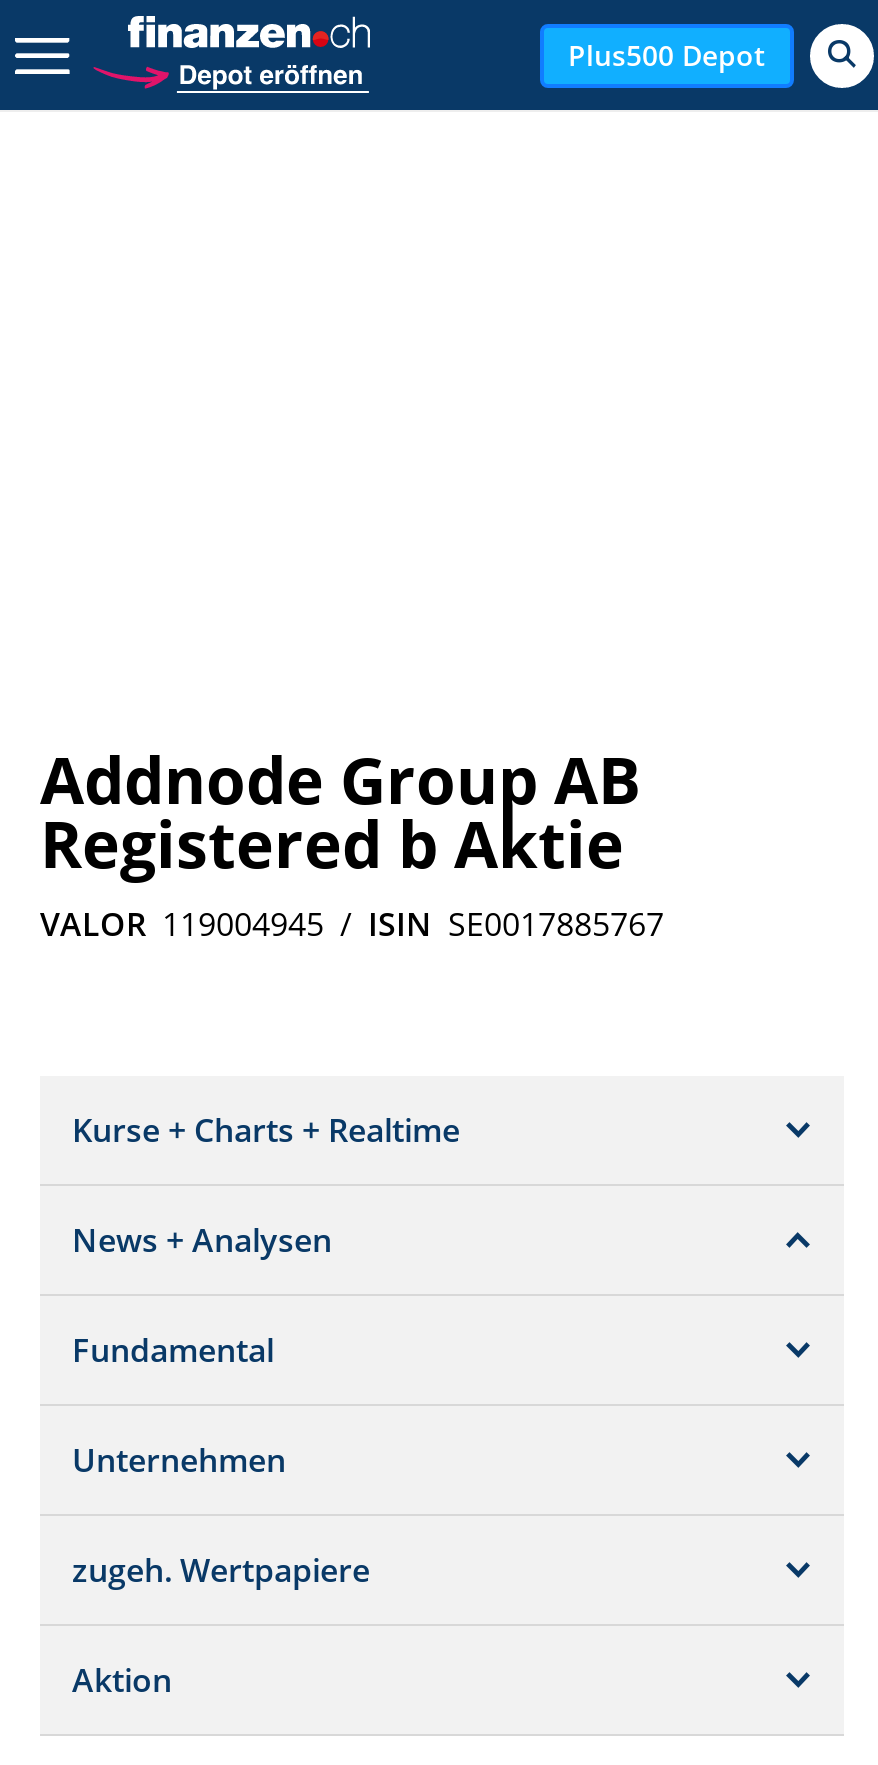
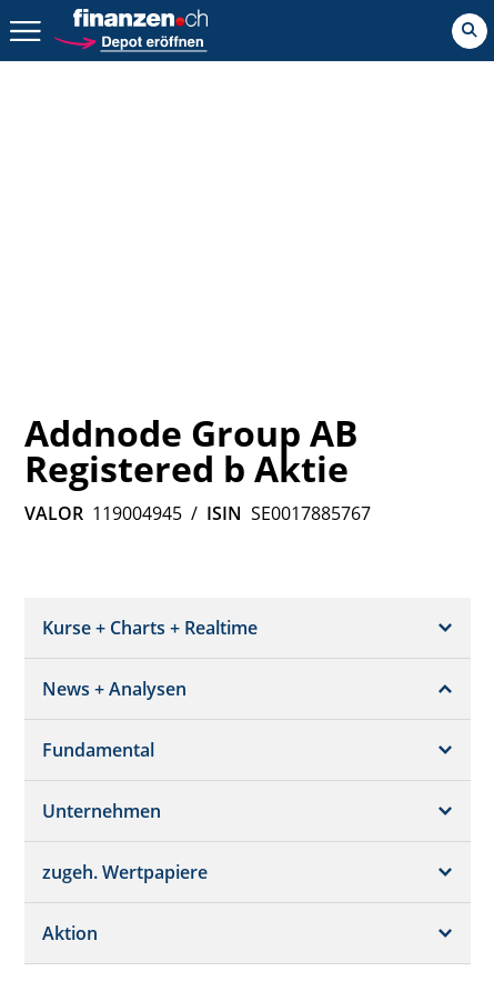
- Plus500 Depot
